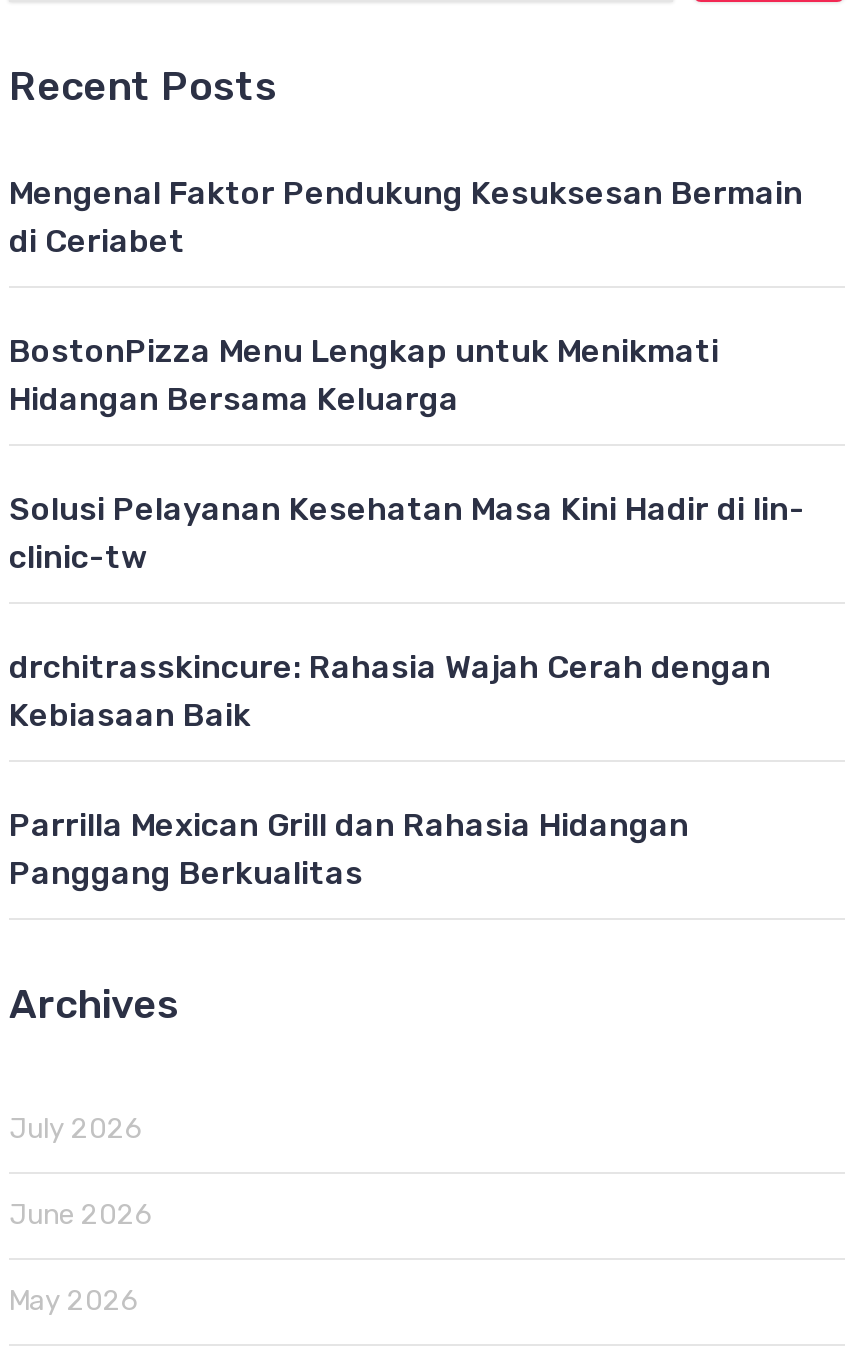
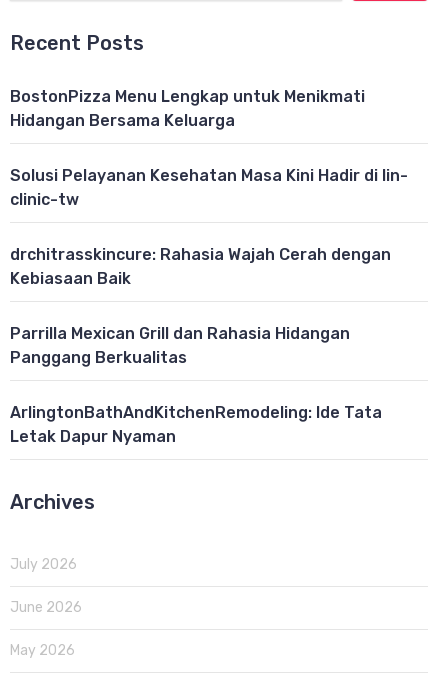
- Mengenal Faktor Pendukung Kesuksesan Bermain
- di Ceriabet

moved up: BostonPizza Menu Lengkap untuk Menikmati | Hidangan Bersama Keluarga | Solusi Pelayanan Kesehatan Masa Kini Hadir di lin- | clinic-tw | drchitrasskincure: Rahasia Wajah Cerah dengan | Kebiasaan Baik | Parrilla Mexican Grill dan Rahasia Hidangan | Panggang Berkualitas

+ ArlingtonBathAndKitchenRemodeling: Ide Tata
+ Letak Dapur Nyaman
